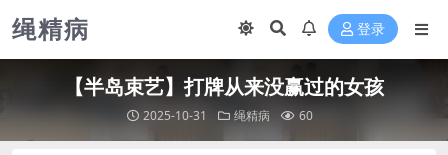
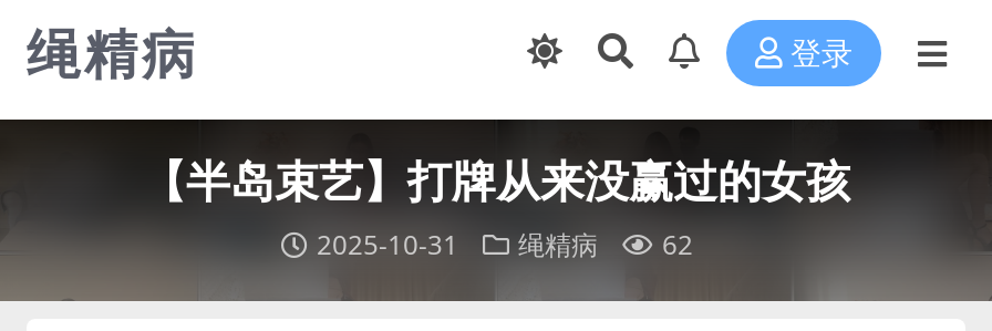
- 60
+ 62
